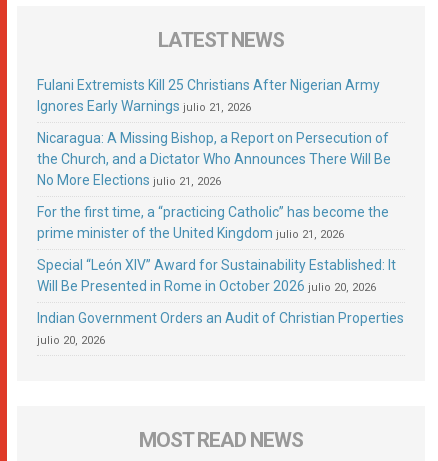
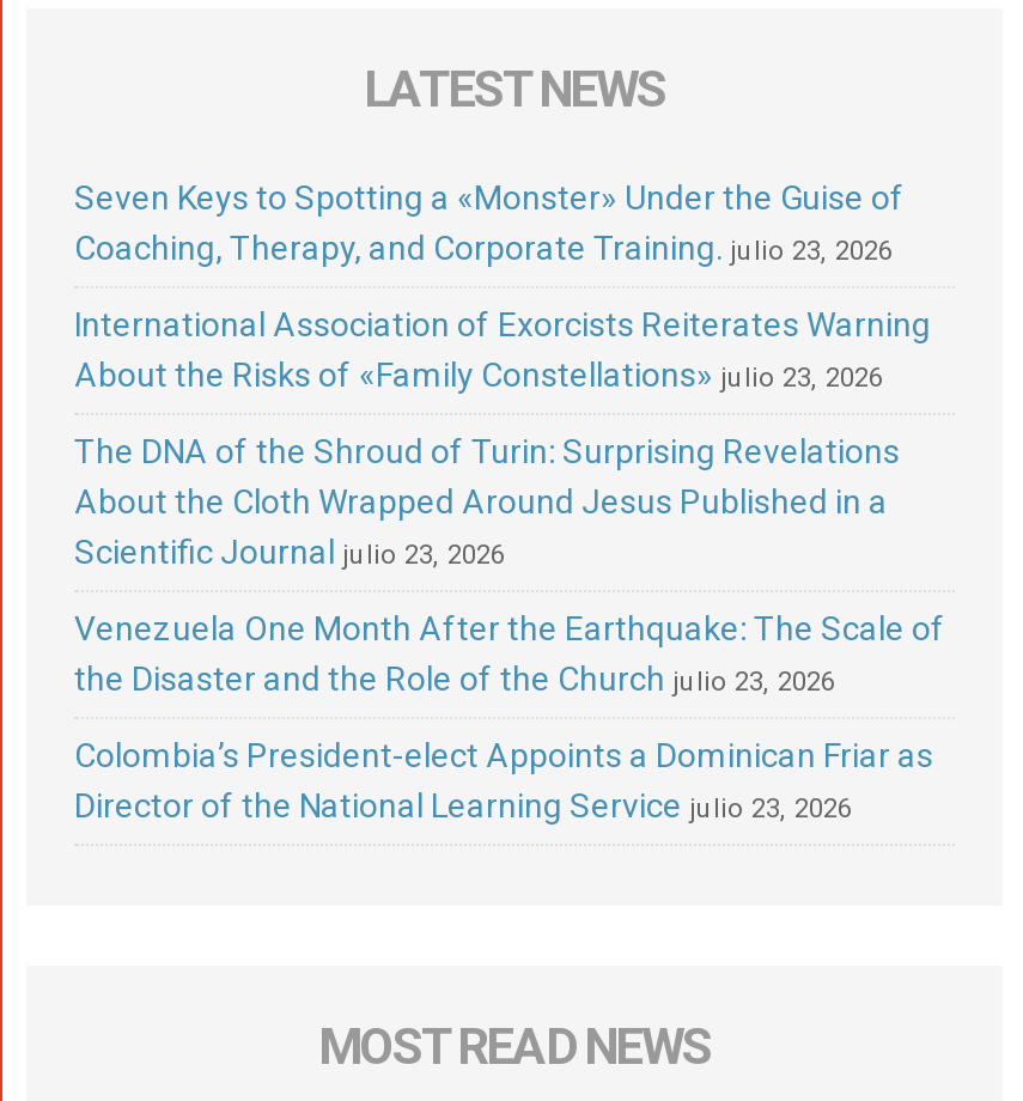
- Fulani Extremists Kill 25 Christians After Nigerian Army
- Ignores Early Warnings julio 21, 2026
- Nicaragua: A Missing Bishop, a Report on Persecution of
- the Church, and a Dictator Who Announces There Will Be
- No More Elections julio 21, 2026
- For the first time, a “practicing Catholic” has become the
- prime minister of the United Kingdom julio 21, 2026
- Special “León XIV” Award for Sustainability Established: It
- Will Be Presented in Rome in October 2026 julio 20, 2026
- Indian Government Orders an Audit of Christian Properties
- julio 20, 2026
+ Seven Keys to Spotting a «Monster» Under the Guise of
+ Coaching, Therapy, and Corporate Training. julio 23, 2026
+ International Association of Exorcists Reiterates Warning
+ About the Risks of «Family Constellations» julio 23, 2026
+ The DNA of the Shroud of Turin: Surprising Revelations
+ About the Cloth Wrapped Around Jesus Published in a
+ Scientific Journal julio 23, 2026
+ Venezuela One Month After the Earthquake: The Scale of
+ the Disaster and the Role of the Church julio 23, 2026
+ Colombia’s President-elect Appoints a Dominican Friar as
+ Director of the National Learning Service julio 23, 2026
